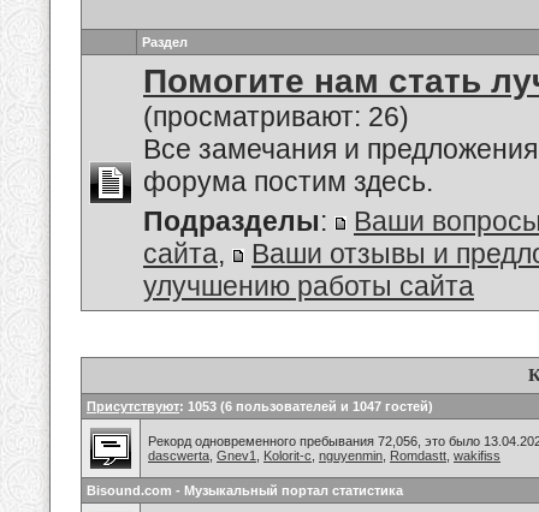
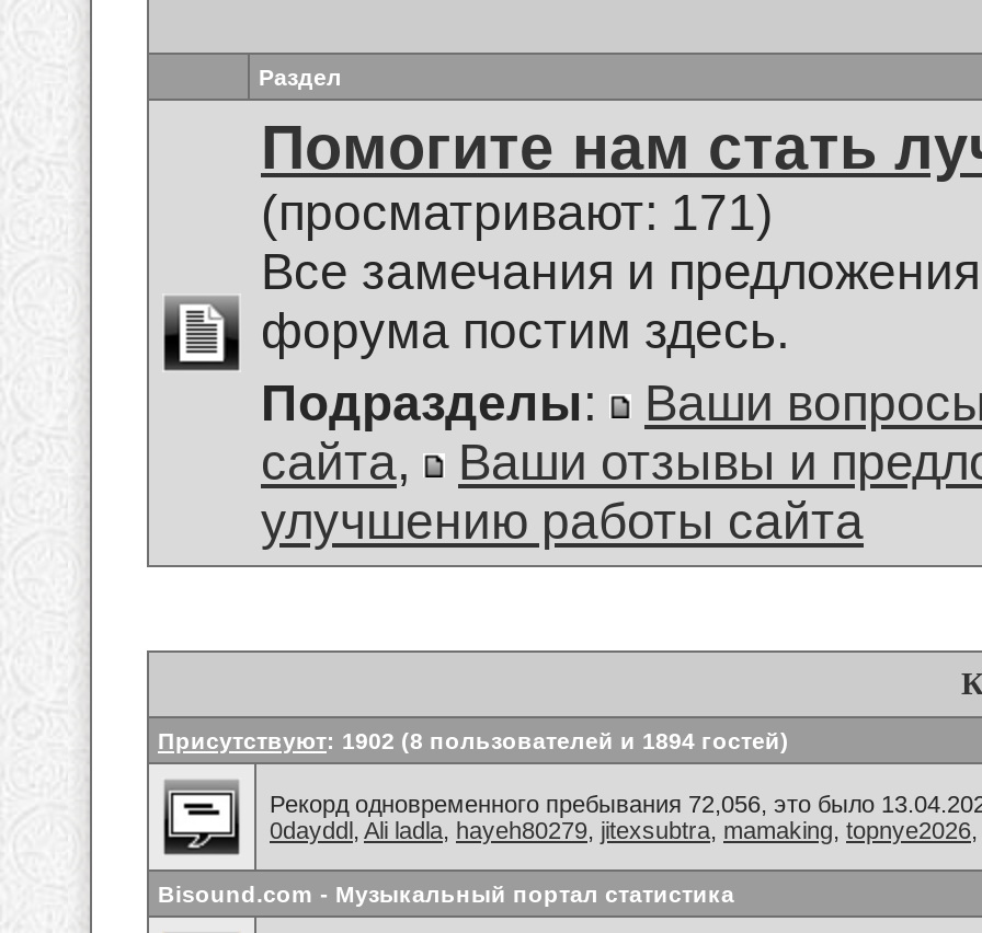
- (просматривают: 26)
+ (просматривают: 171)

- Присутствуют: 1053 (6 пользователей и 1047 гостей)
+ Присутствуют: 1902 (8 пользователей и 1894 гостей)

- dascwerta, Gnev1, Kolorit-с, nguyenmin, Romdastt, wakifiss
+ 0dayddl, Ali ladla, hayeh80279, jitexsubtra, mamaking, topnye2026,
